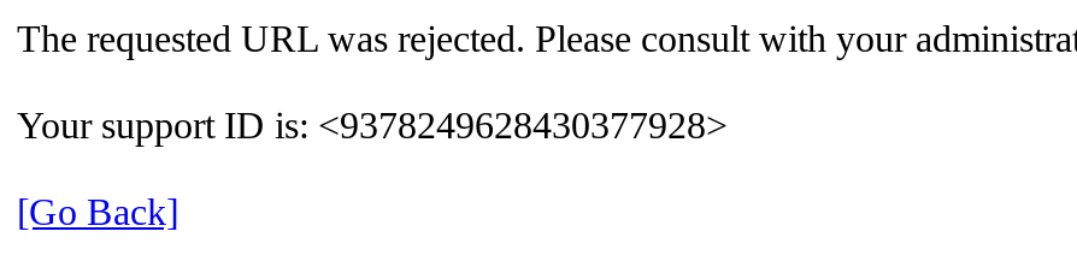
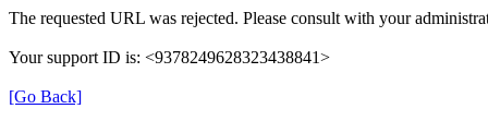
- Your support ID is: <9378249628430377928>
+ Your support ID is: <9378249628323438841>
